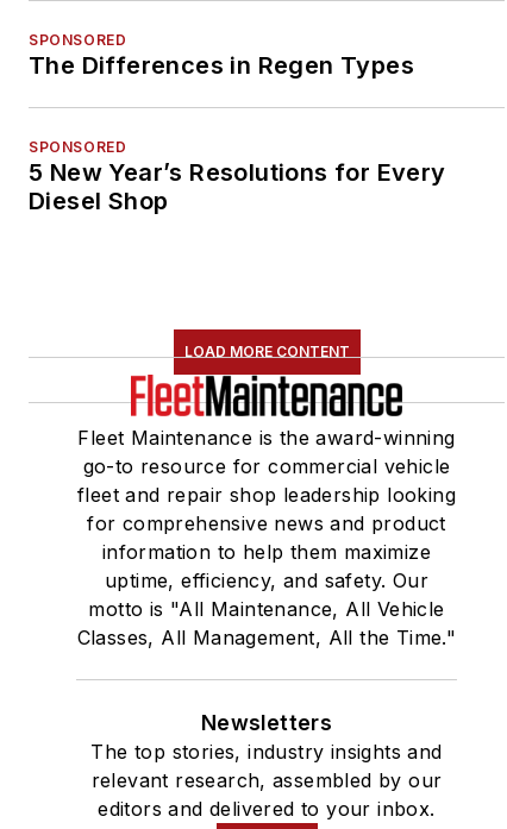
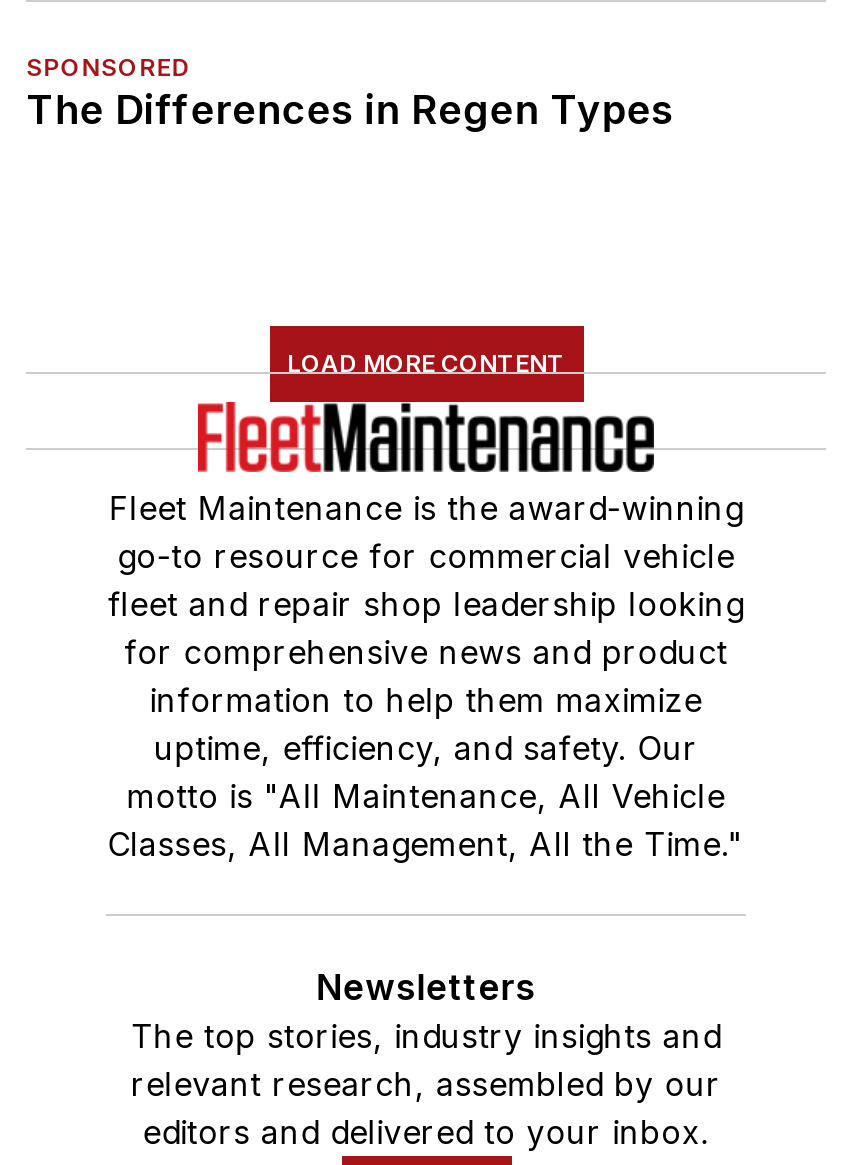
- SPONSORED
- 5 New Year’s Resolutions for Every
- Diesel Shop
